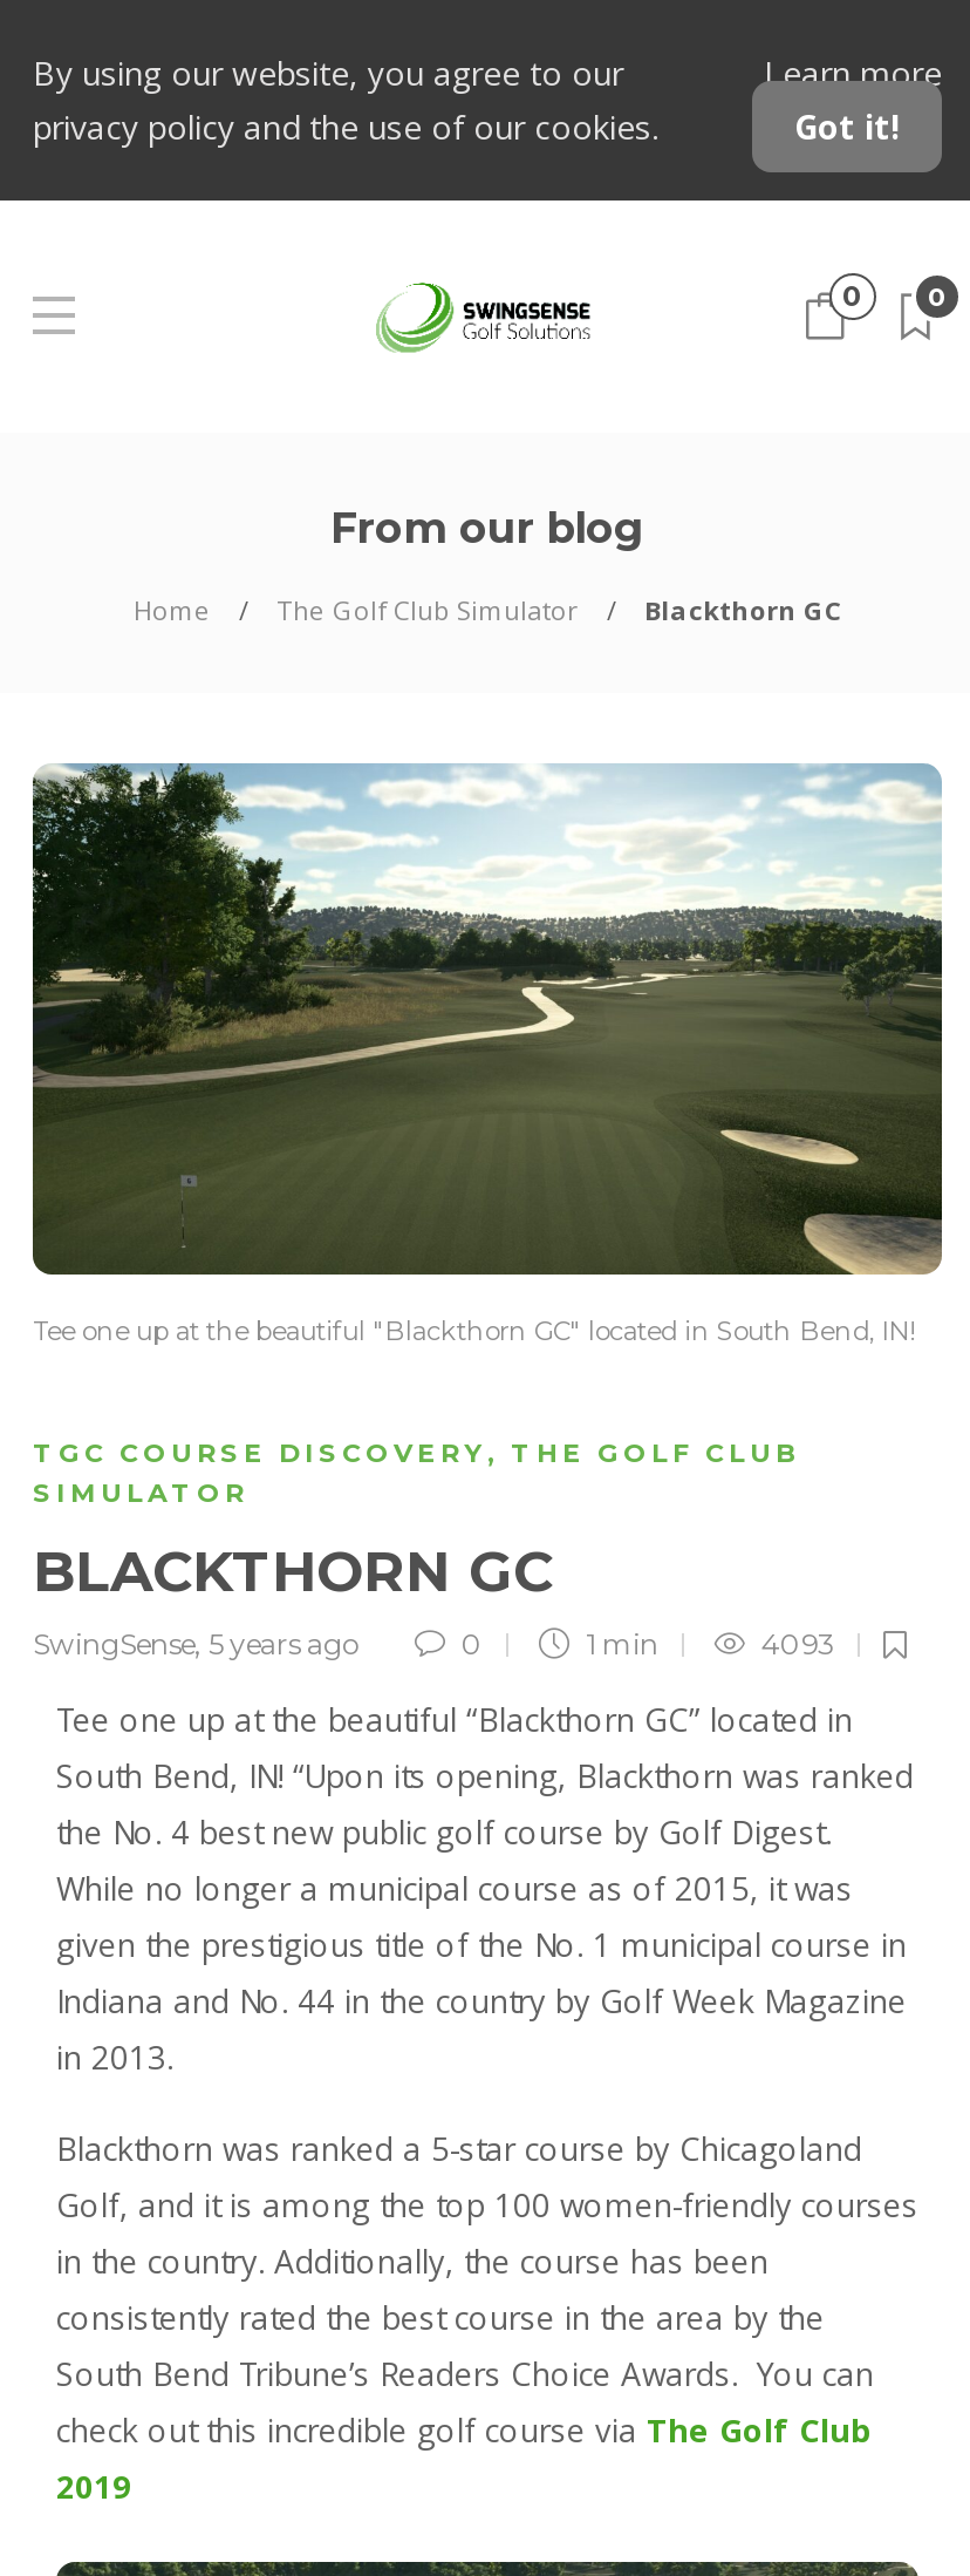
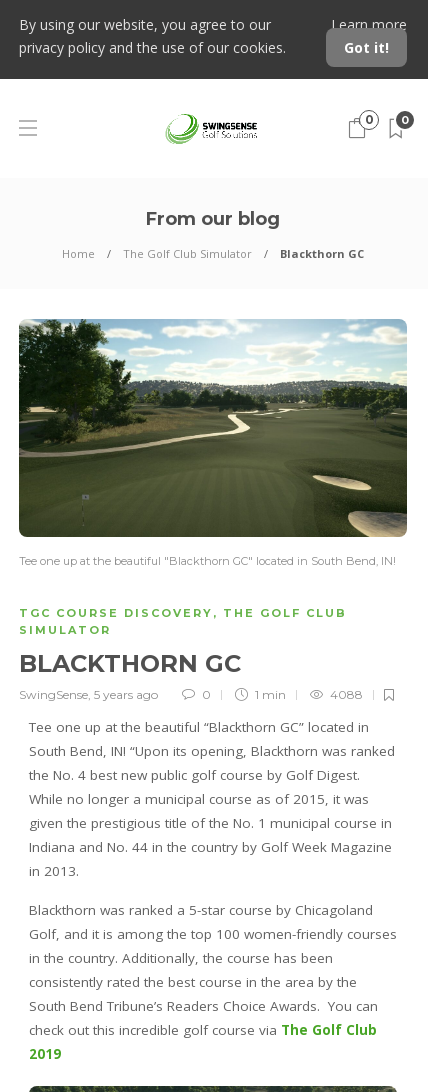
- 4093
+ 4088
